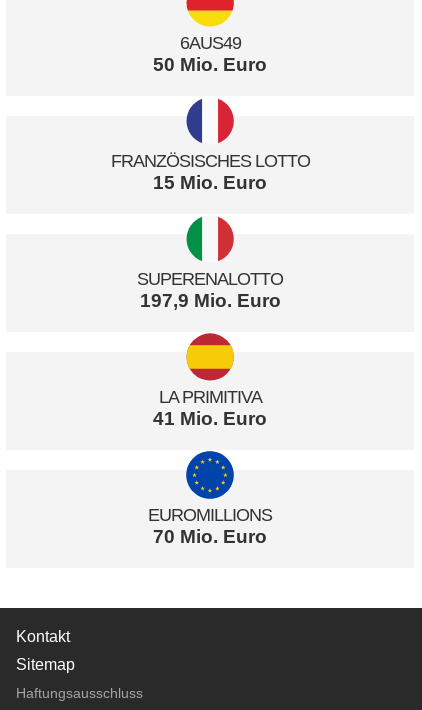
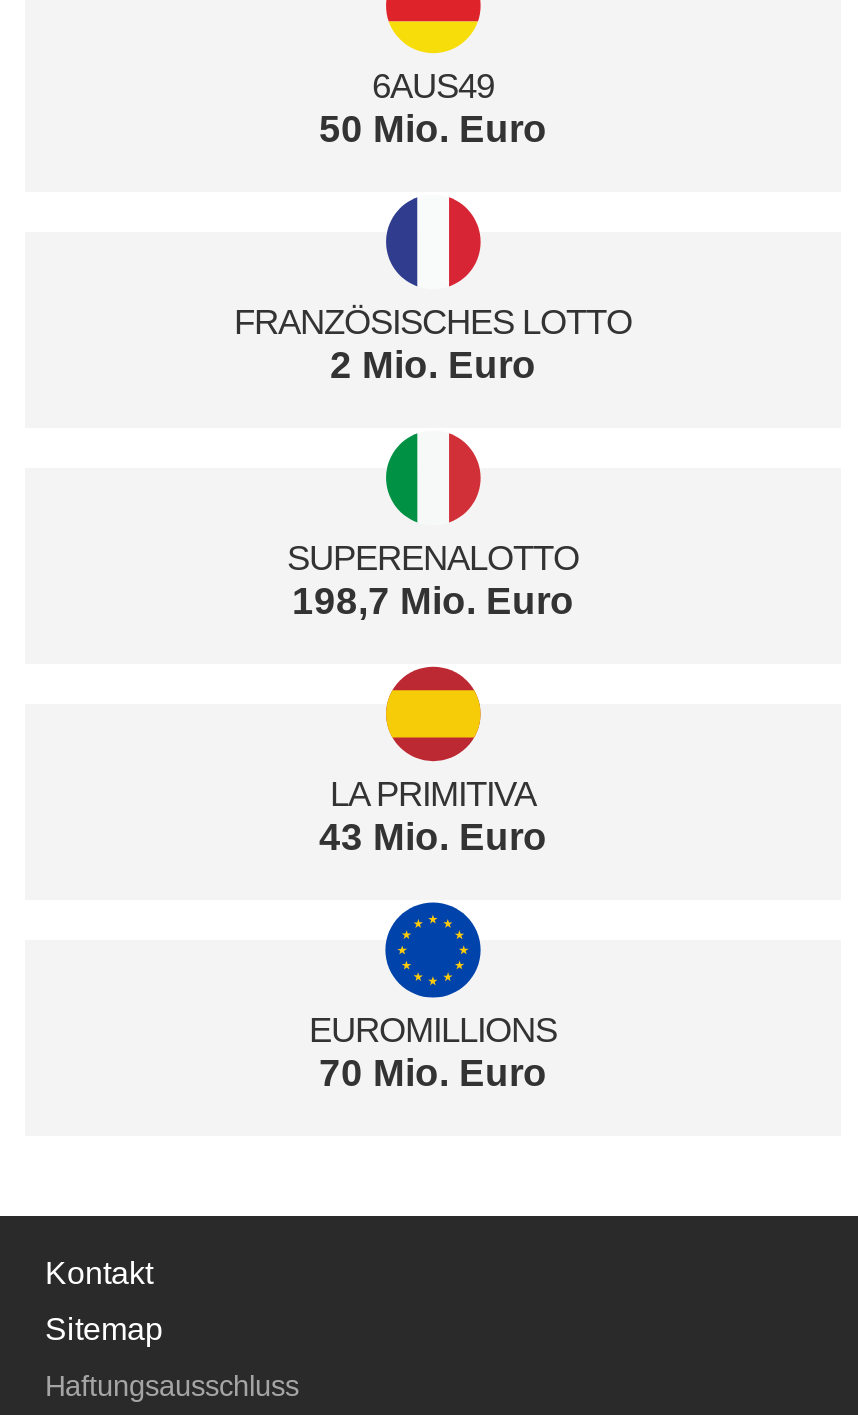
- 15 Mio. Euro
+ 2 Mio. Euro

- 197,9 Mio. Euro
+ 198,7 Mio. Euro

- 41 Mio. Euro
+ 43 Mio. Euro
